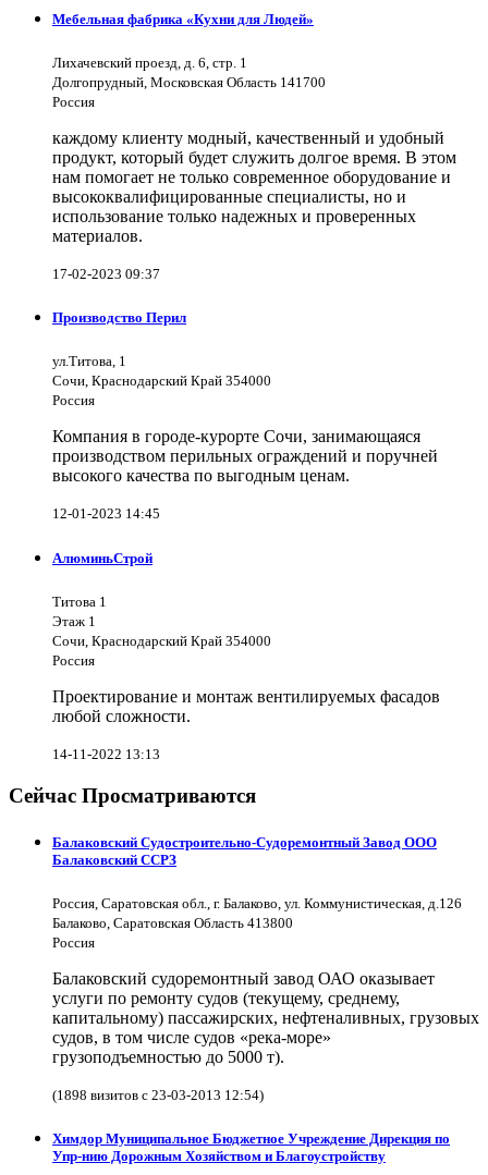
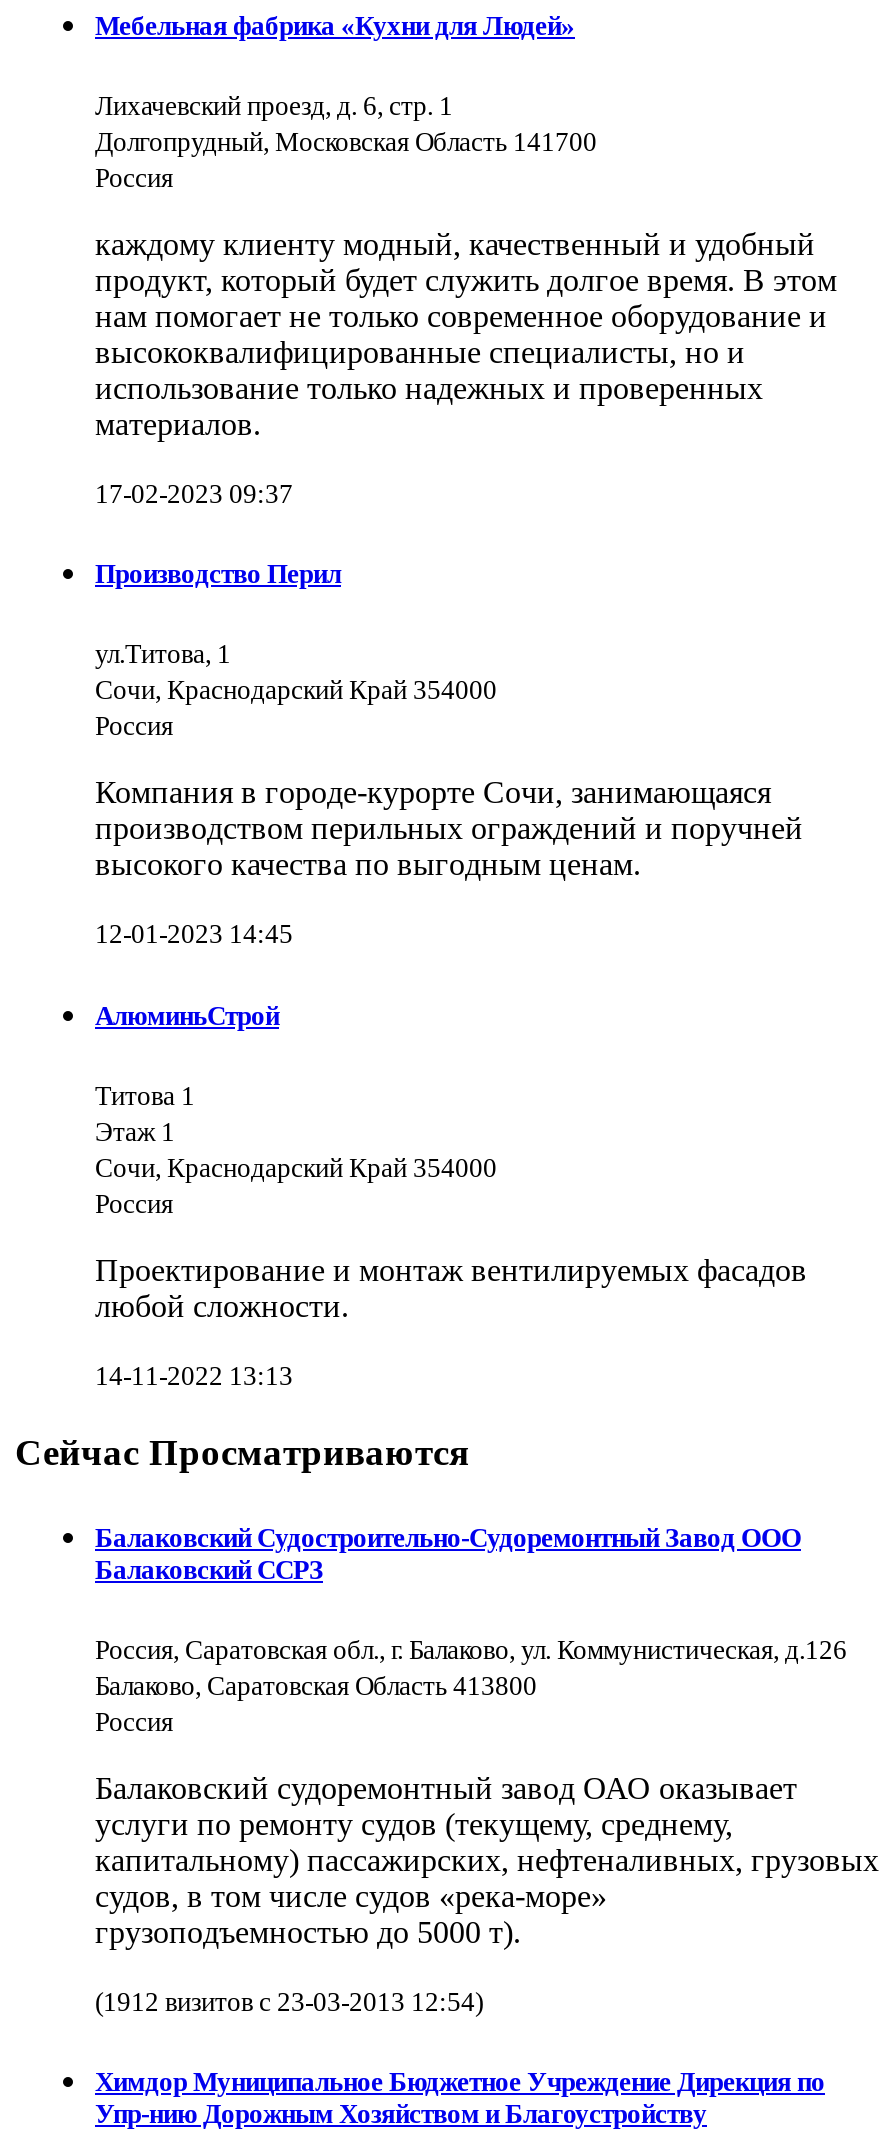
- (1898 визитов с 23-03-2013 12:54)
+ (1912 визитов с 23-03-2013 12:54)
